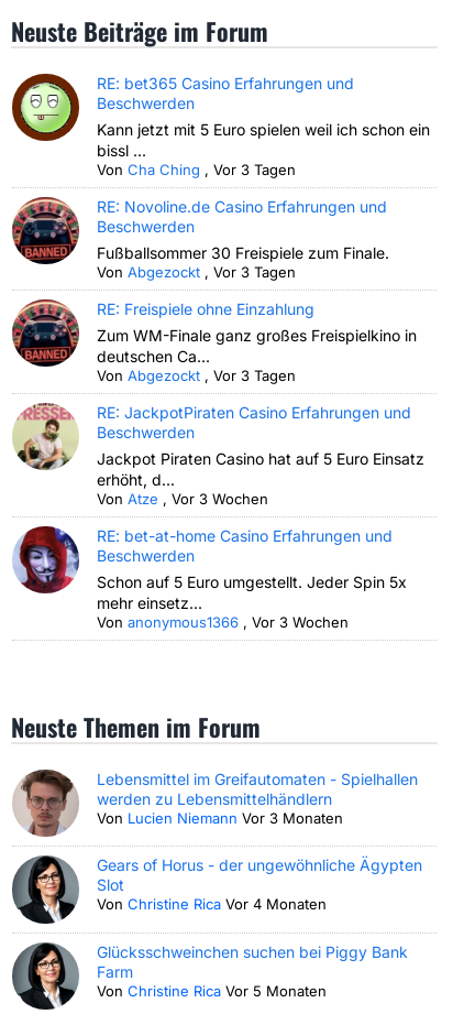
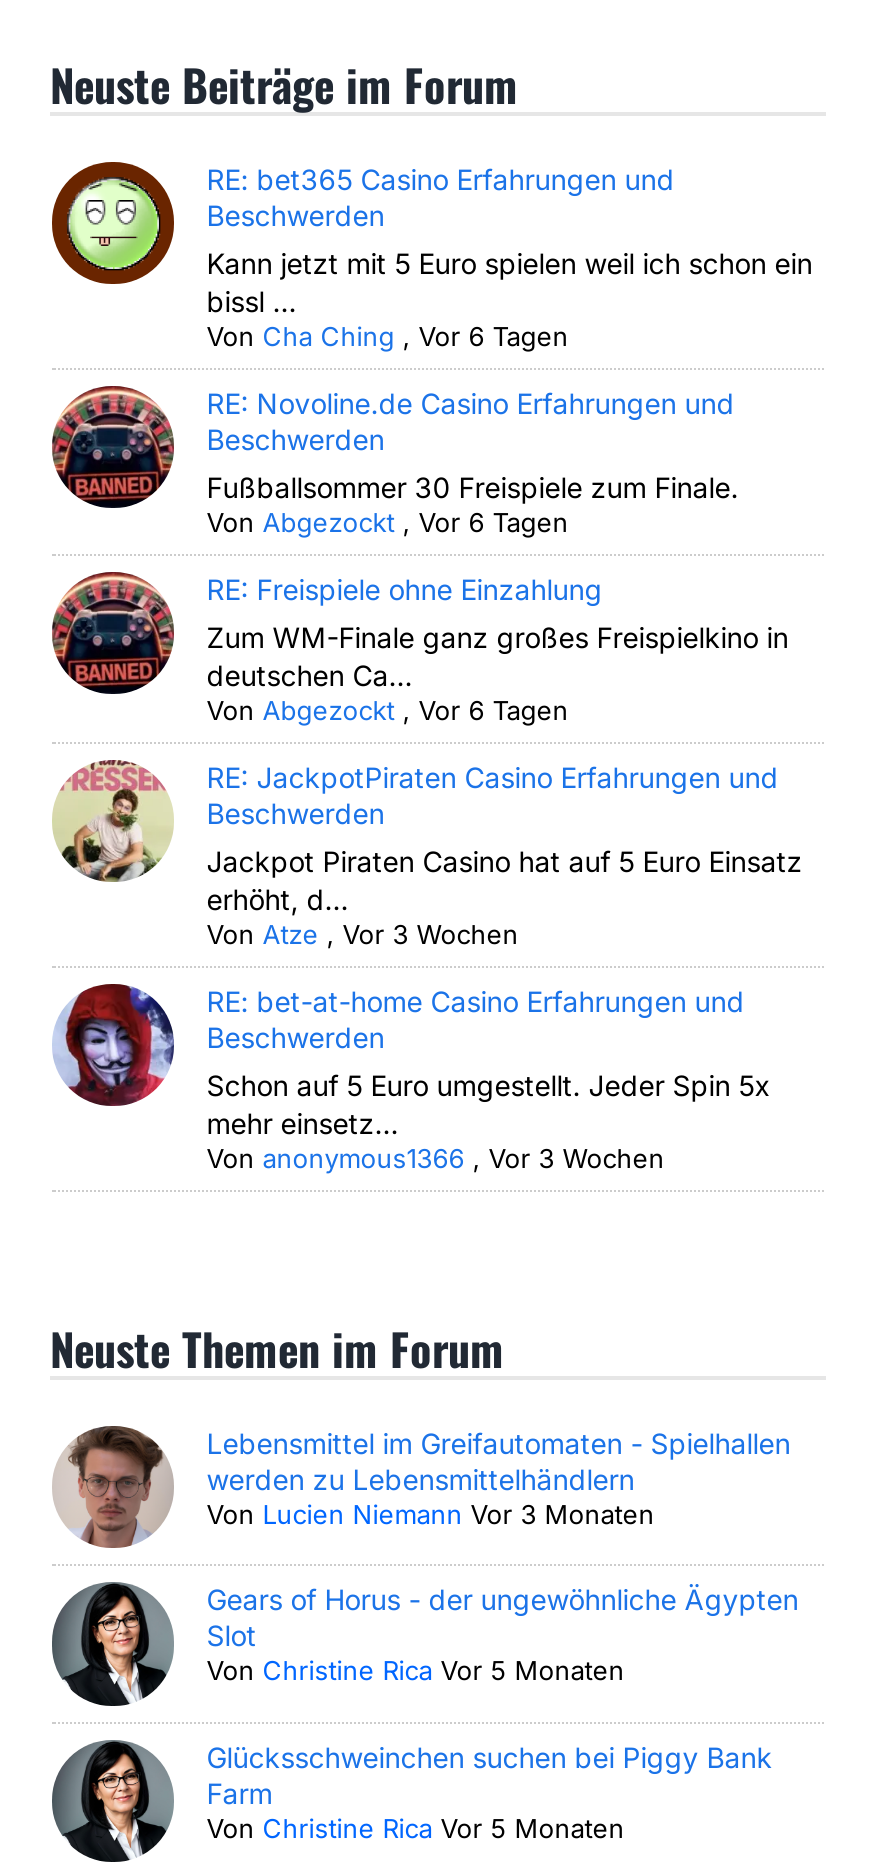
- Von Cha Ching, Vor 3 Tagen
+ Von Cha Ching, Vor 6 Tagen

- Von Abgezockt, Vor 3 Tagen
+ Von Abgezockt, Vor 6 Tagen

- Von Abgezockt, Vor 3 Tagen
+ Von Abgezockt, Vor 6 Tagen

- Von Christine Rica Vor 4 Monaten
+ Von Christine Rica Vor 5 Monaten
